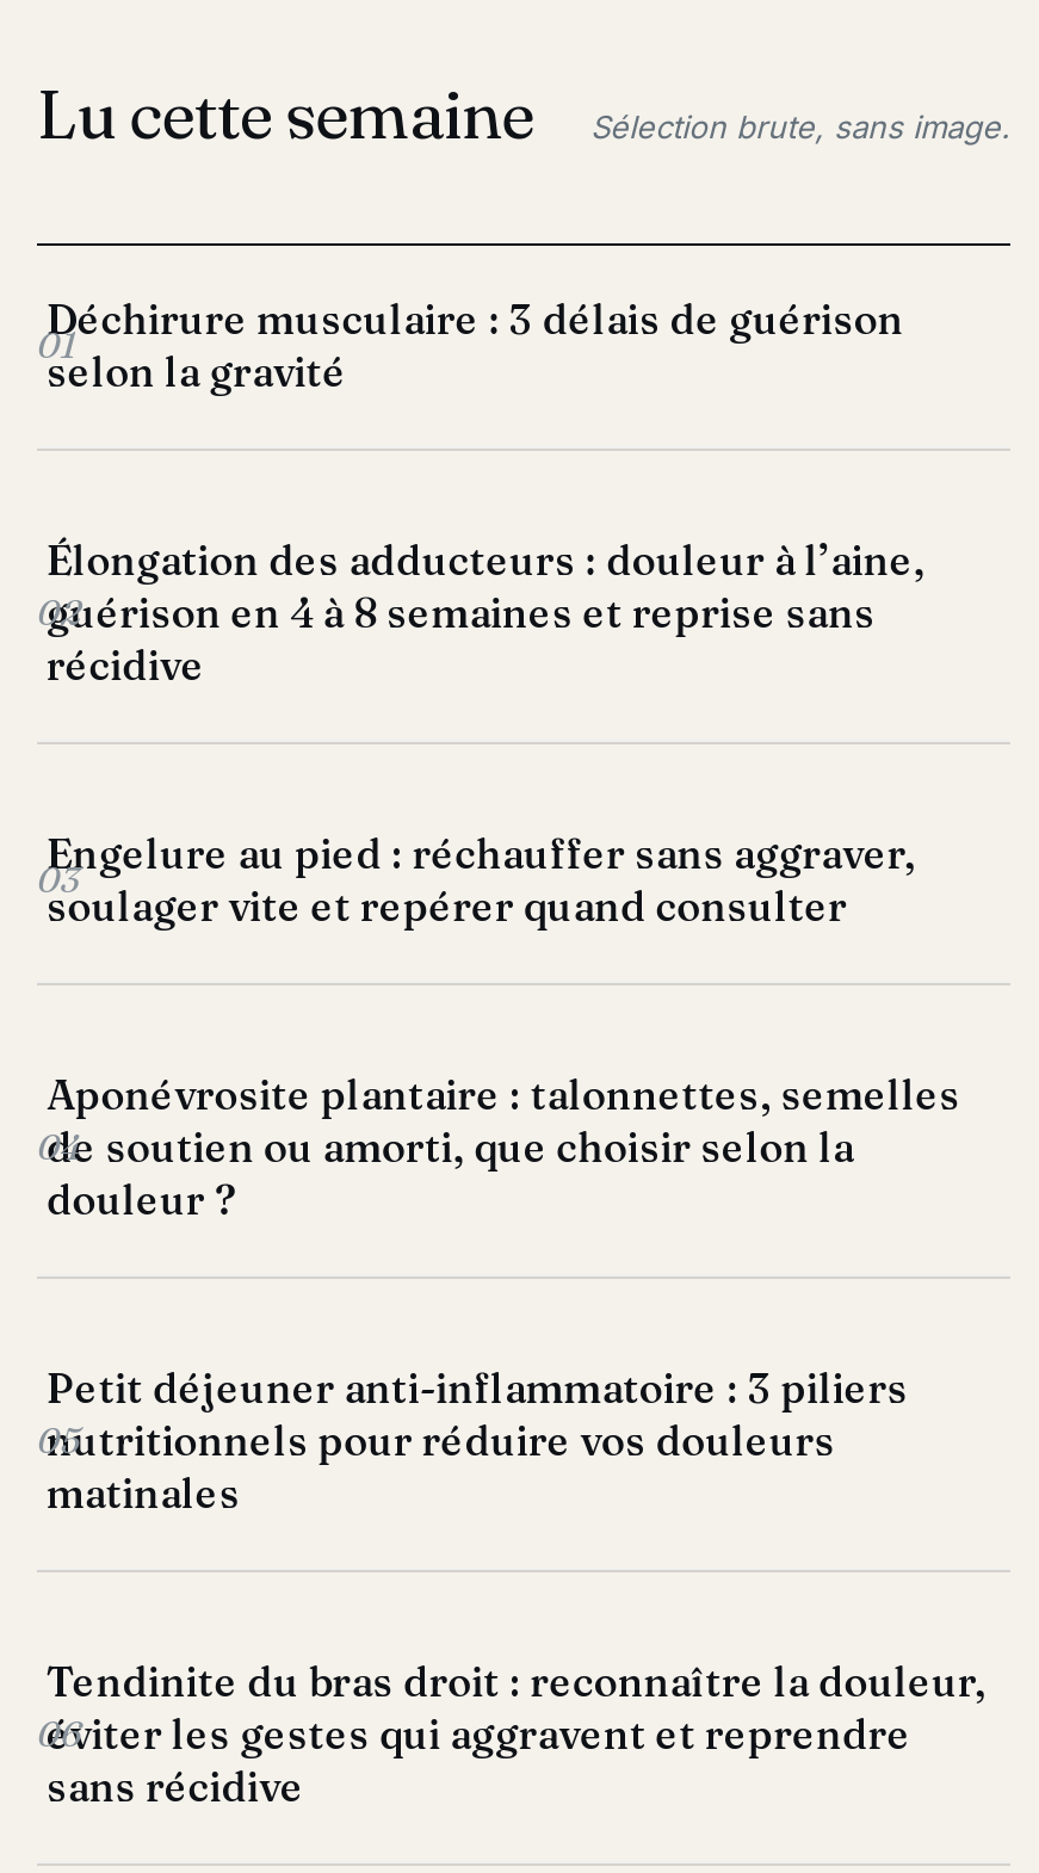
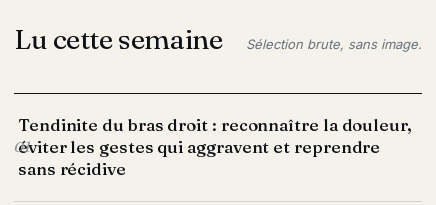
- Déchirure musculaire : 3 délais de guérison
- selon la gravité

- Élongation des adducteurs : douleur à l’aine,
- guérison en 4 à 8 semaines et reprise sans
- récidive

- Engelure au pied : réchauffer sans aggraver,
- soulager vite et repérer quand consulter

- Aponévrosite plantaire : talonnettes, semelles
- de soutien ou amorti, que choisir selon la
- douleur ?

- Petit déjeuner anti-inflammatoire : 3 piliers
- nutritionnels pour réduire vos douleurs
- matinales
